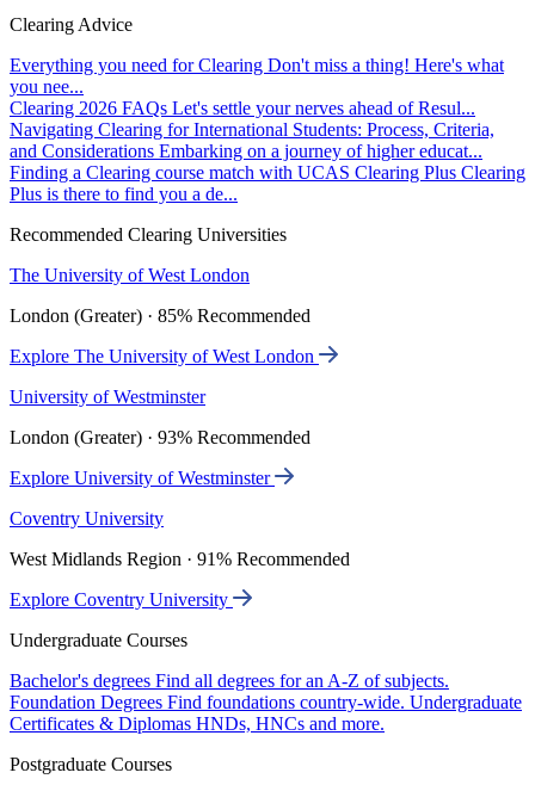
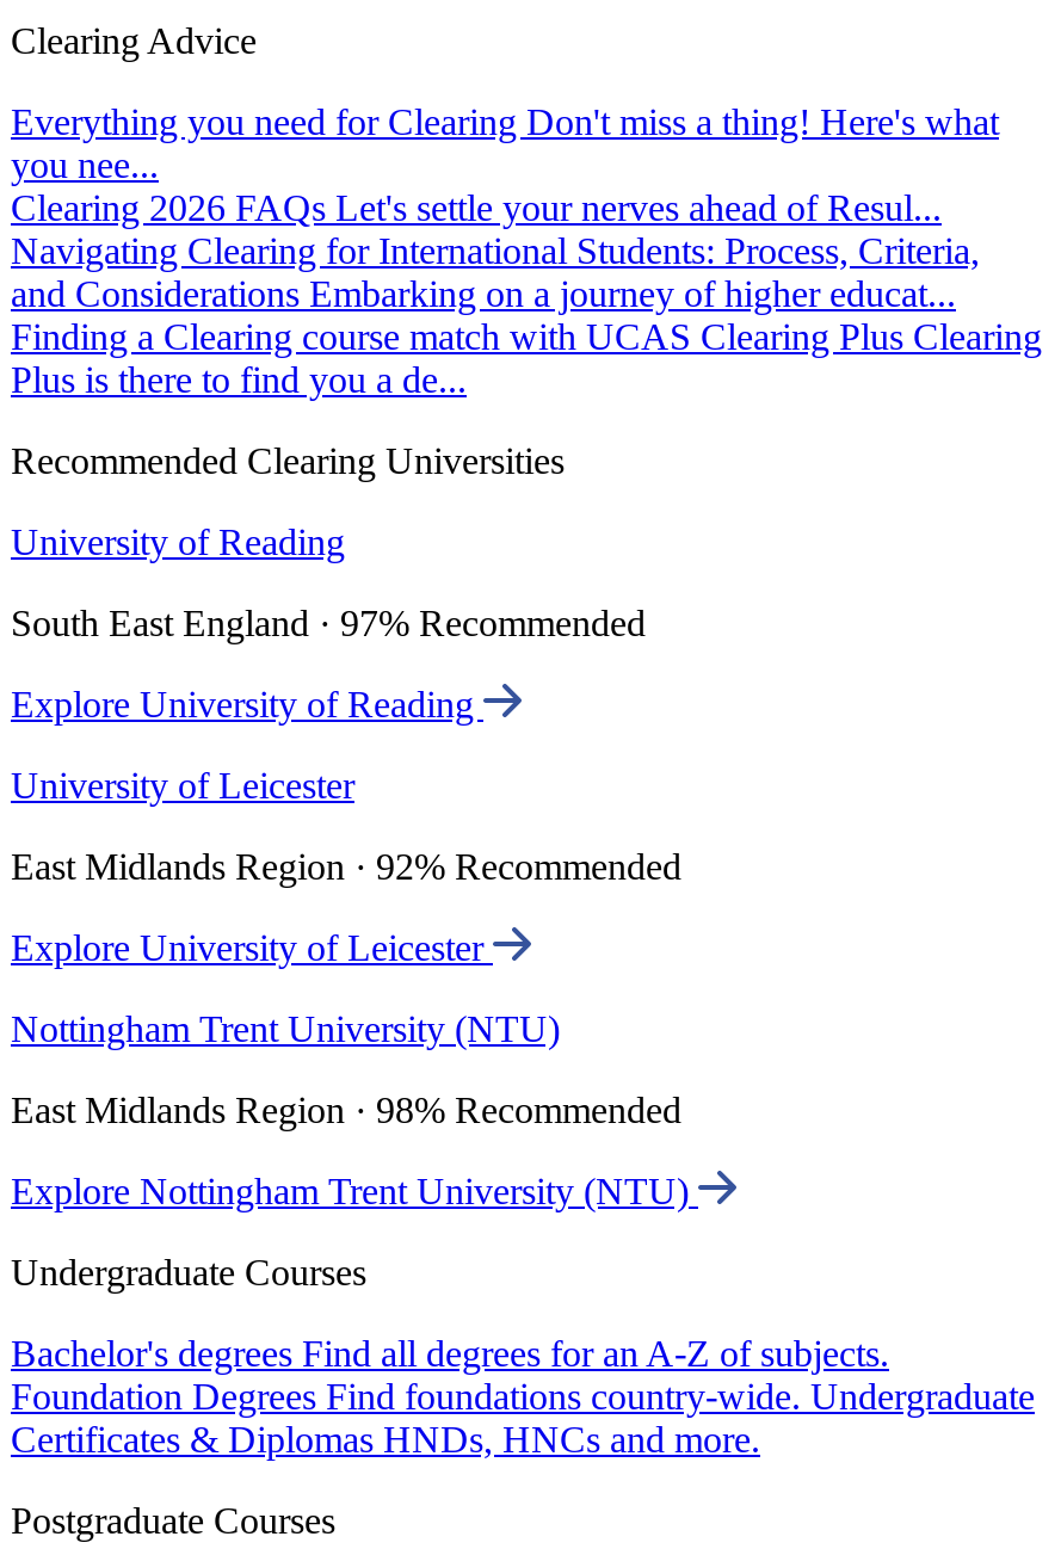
- The University of West London
+ University of Reading

- London (Greater) · 85% Recommended
+ South East England · 97% Recommended

- Explore The University of West London
+ Explore University of Reading

- University of Westminster
+ University of Leicester

- London (Greater) · 93% Recommended
+ East Midlands Region · 92% Recommended

- Explore University of Westminster
+ Explore University of Leicester

- Coventry University
+ Nottingham Trent University (NTU)

- West Midlands Region · 91% Recommended
+ East Midlands Region · 98% Recommended

- Explore Coventry University
+ Explore Nottingham Trent University (NTU)
